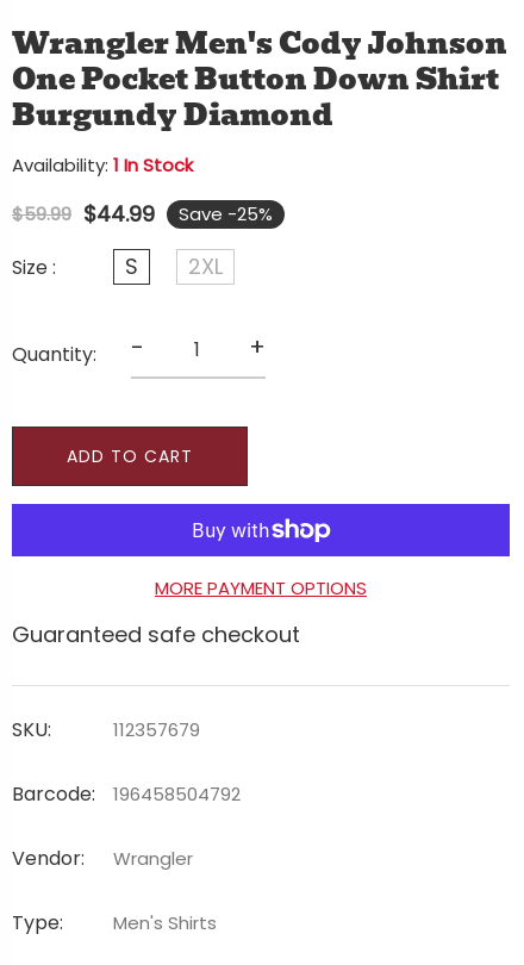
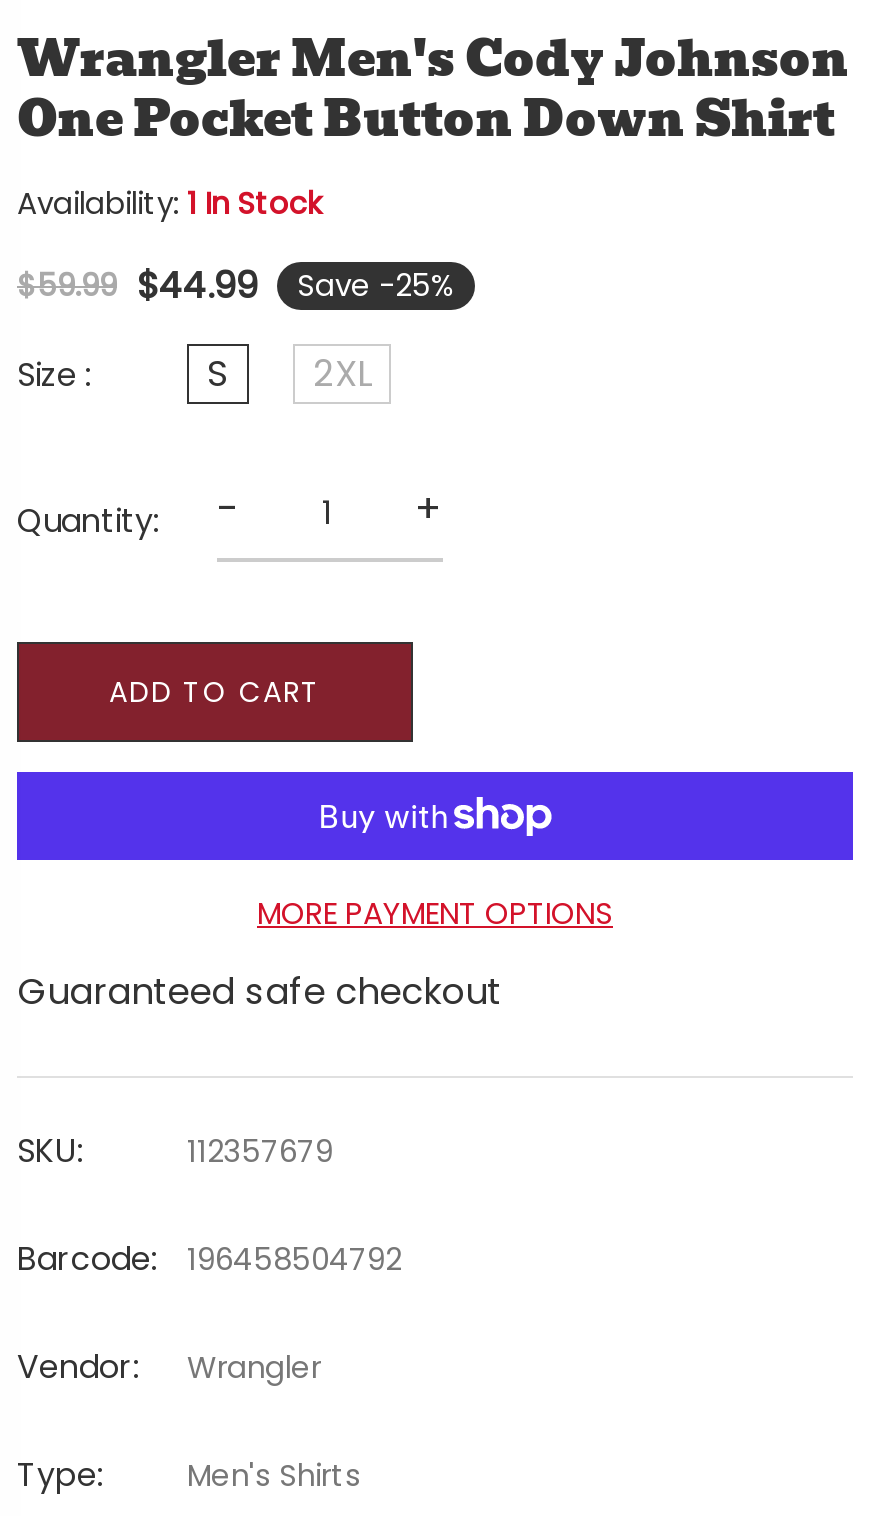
- Burgundy Diamond
